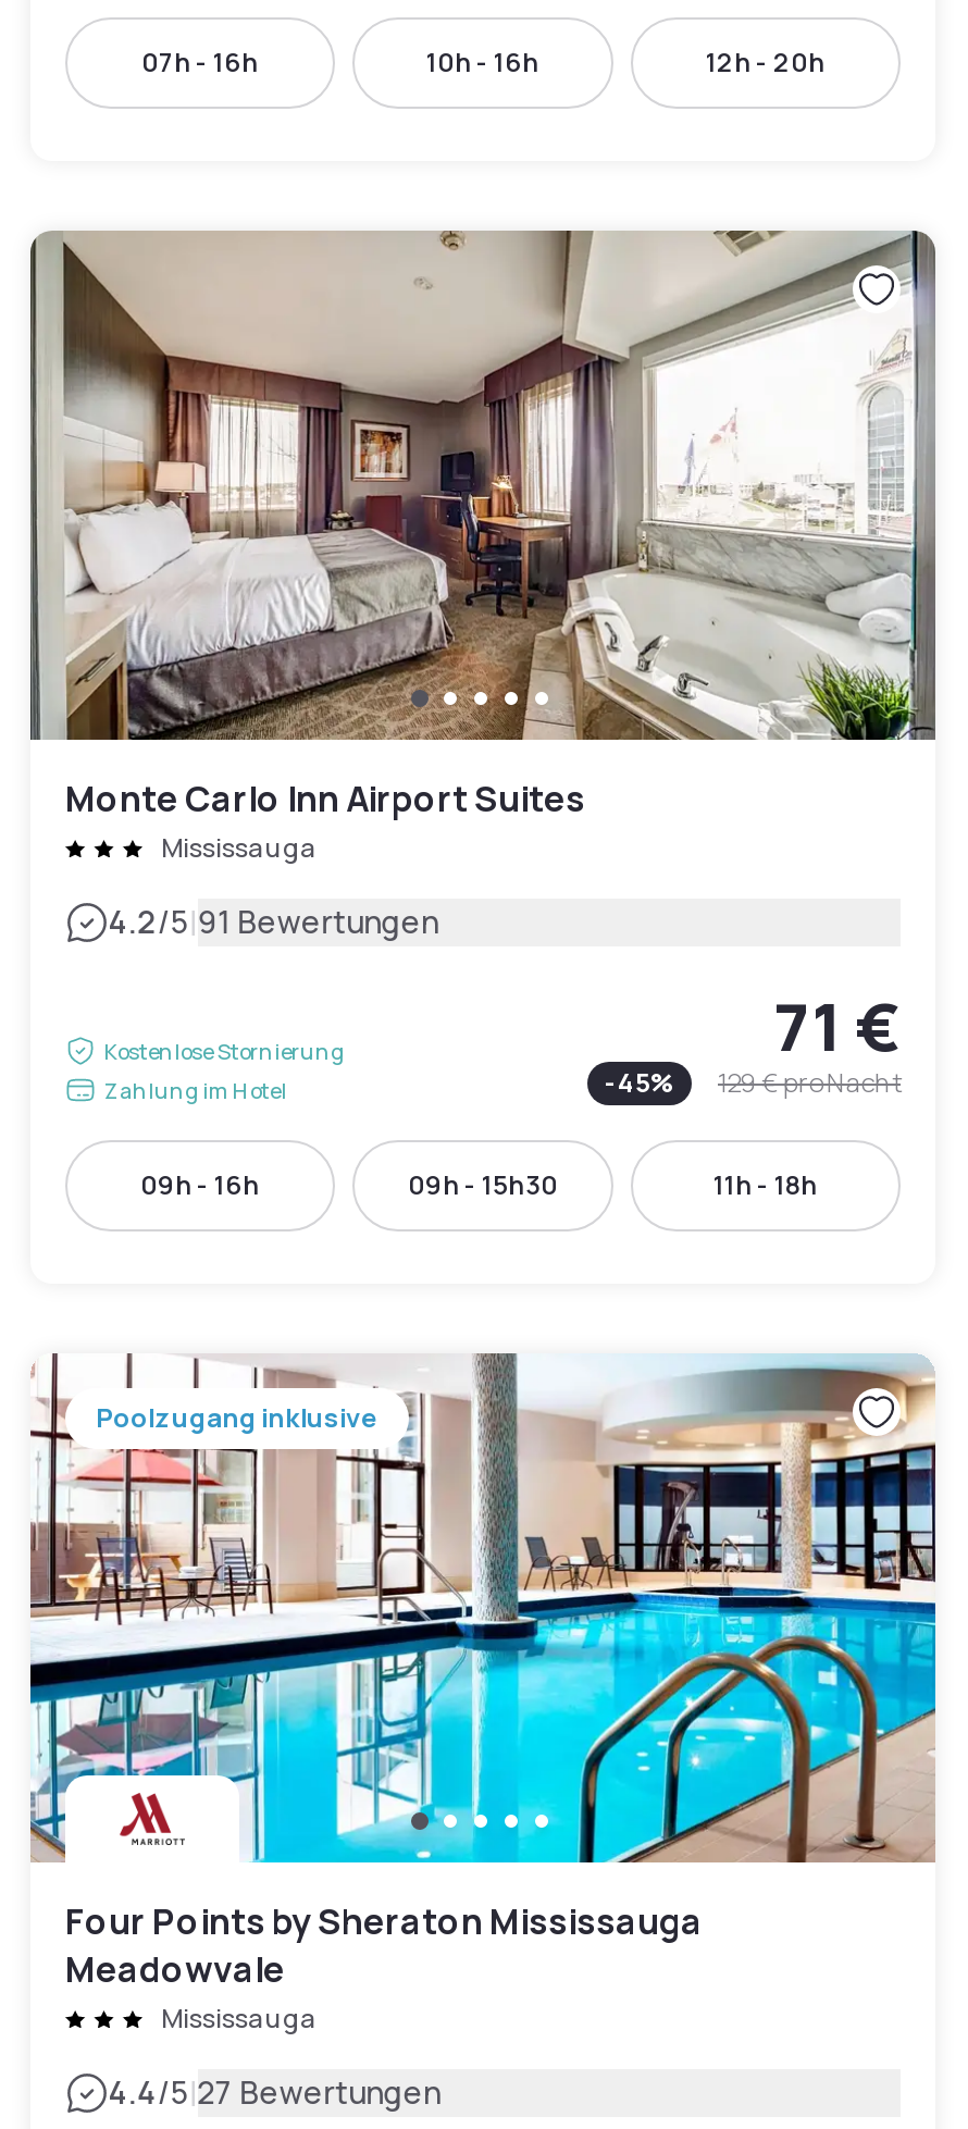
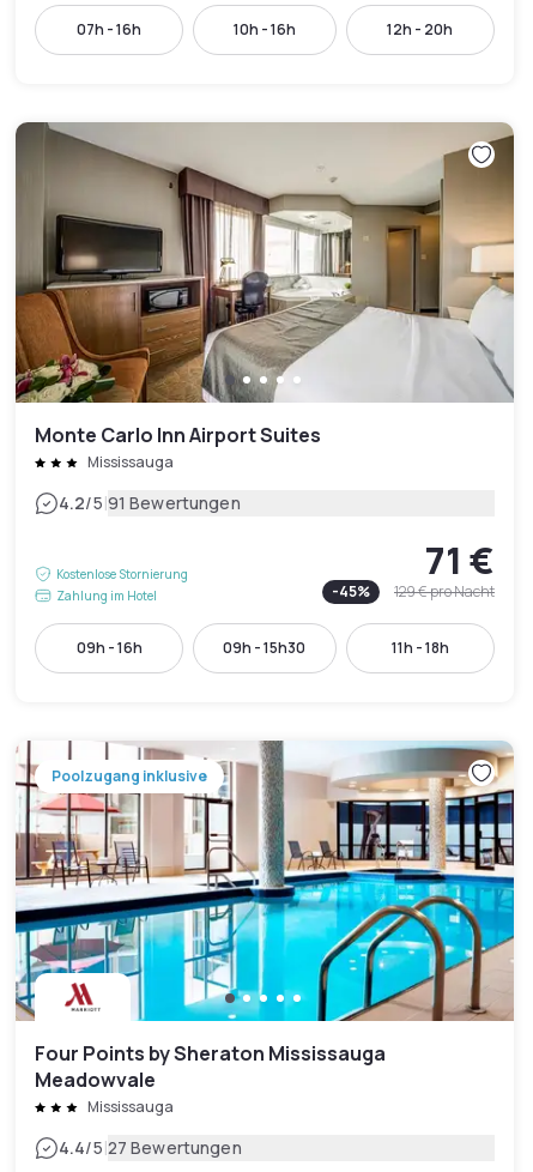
- [image]
+ [image]
